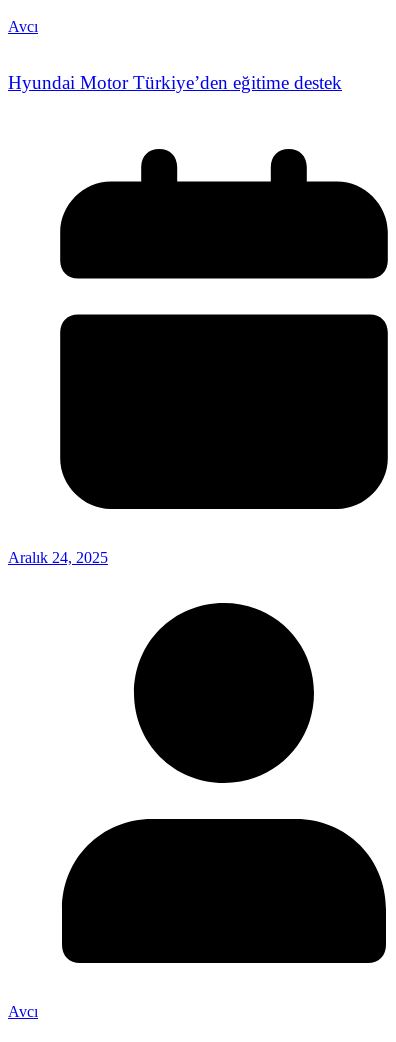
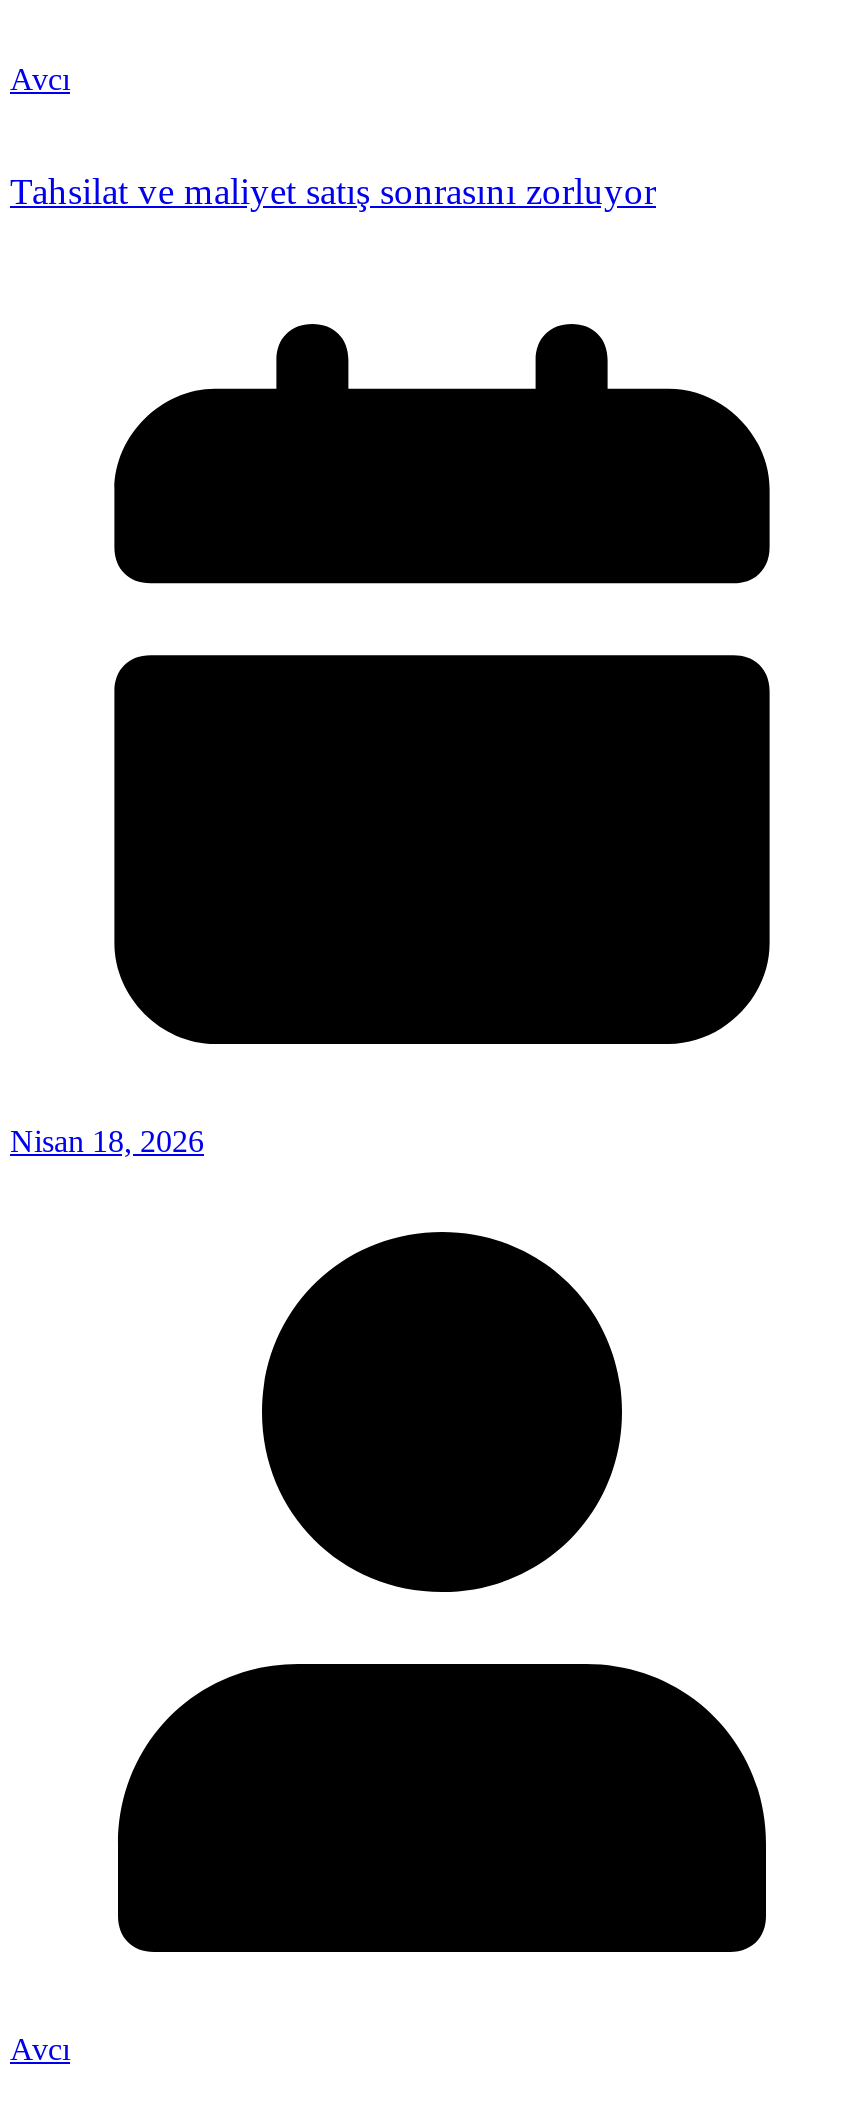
- Hyundai Motor Türkiye’den eğitime destek
+ Tahsilat ve maliyet satış sonrasını zorluyor

- Aralık 24, 2025
+ Nisan 18, 2026
